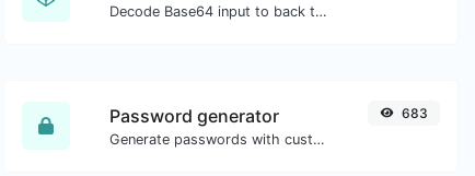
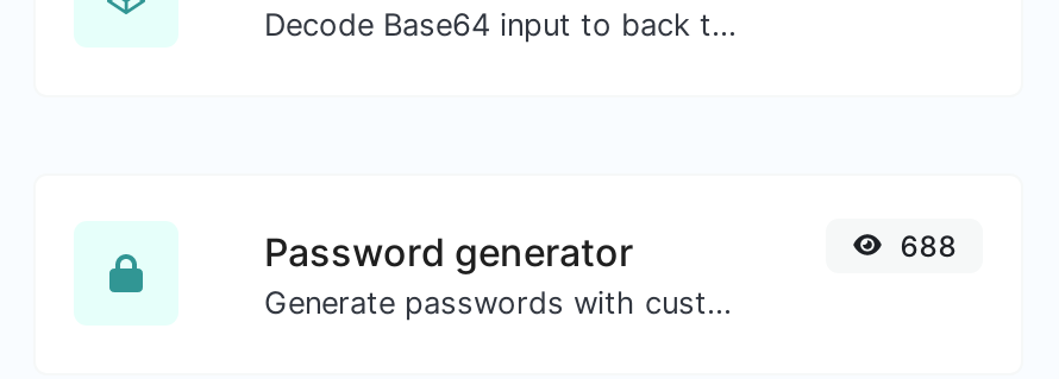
- 683
+ 688
